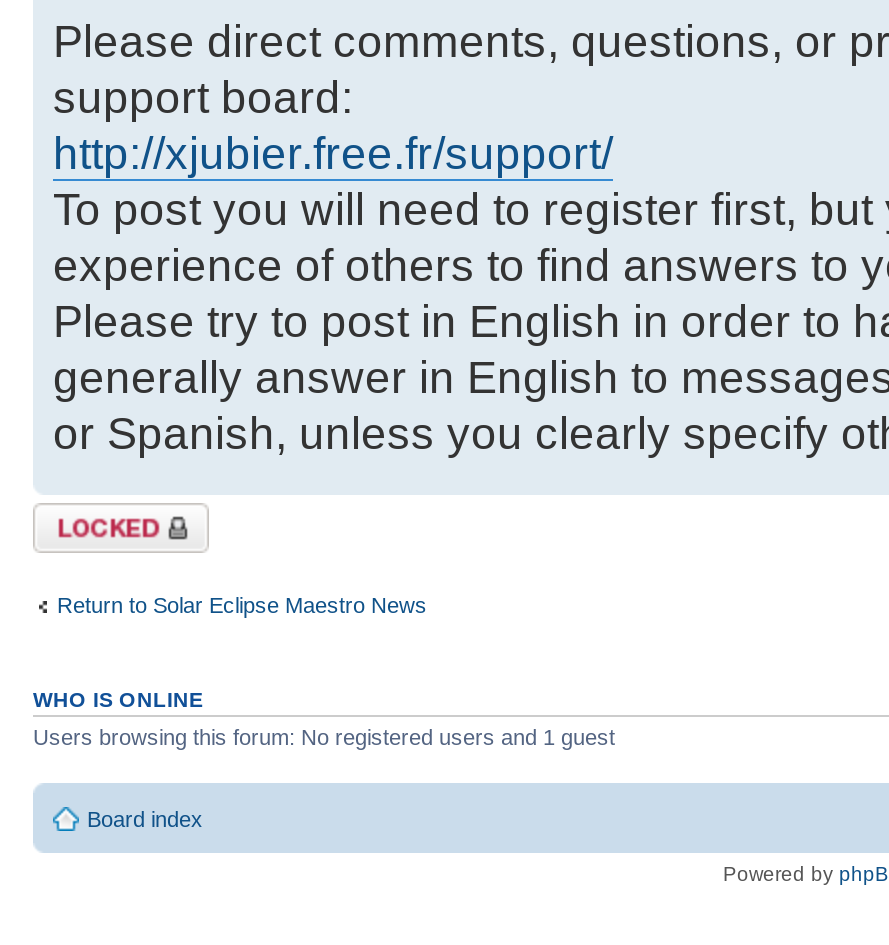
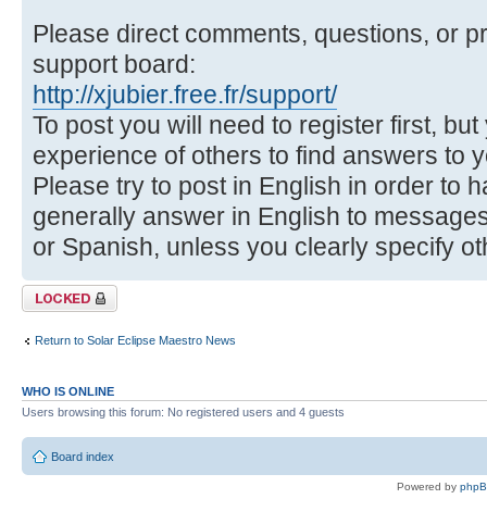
- Users browsing this forum: No registered users and 1 guest
+ Users browsing this forum: No registered users and 4 guests
